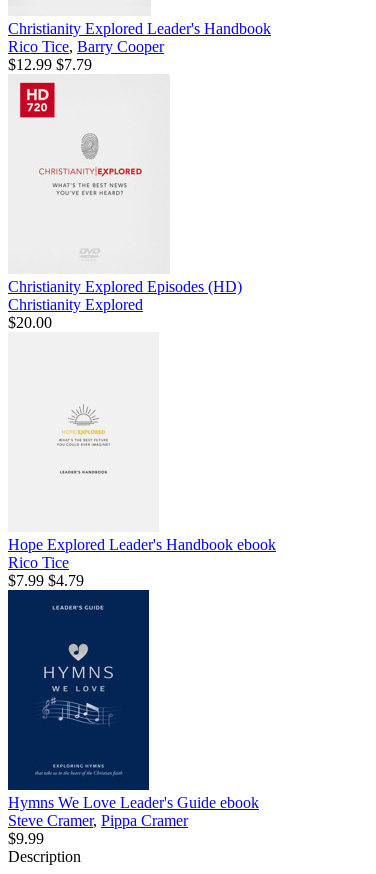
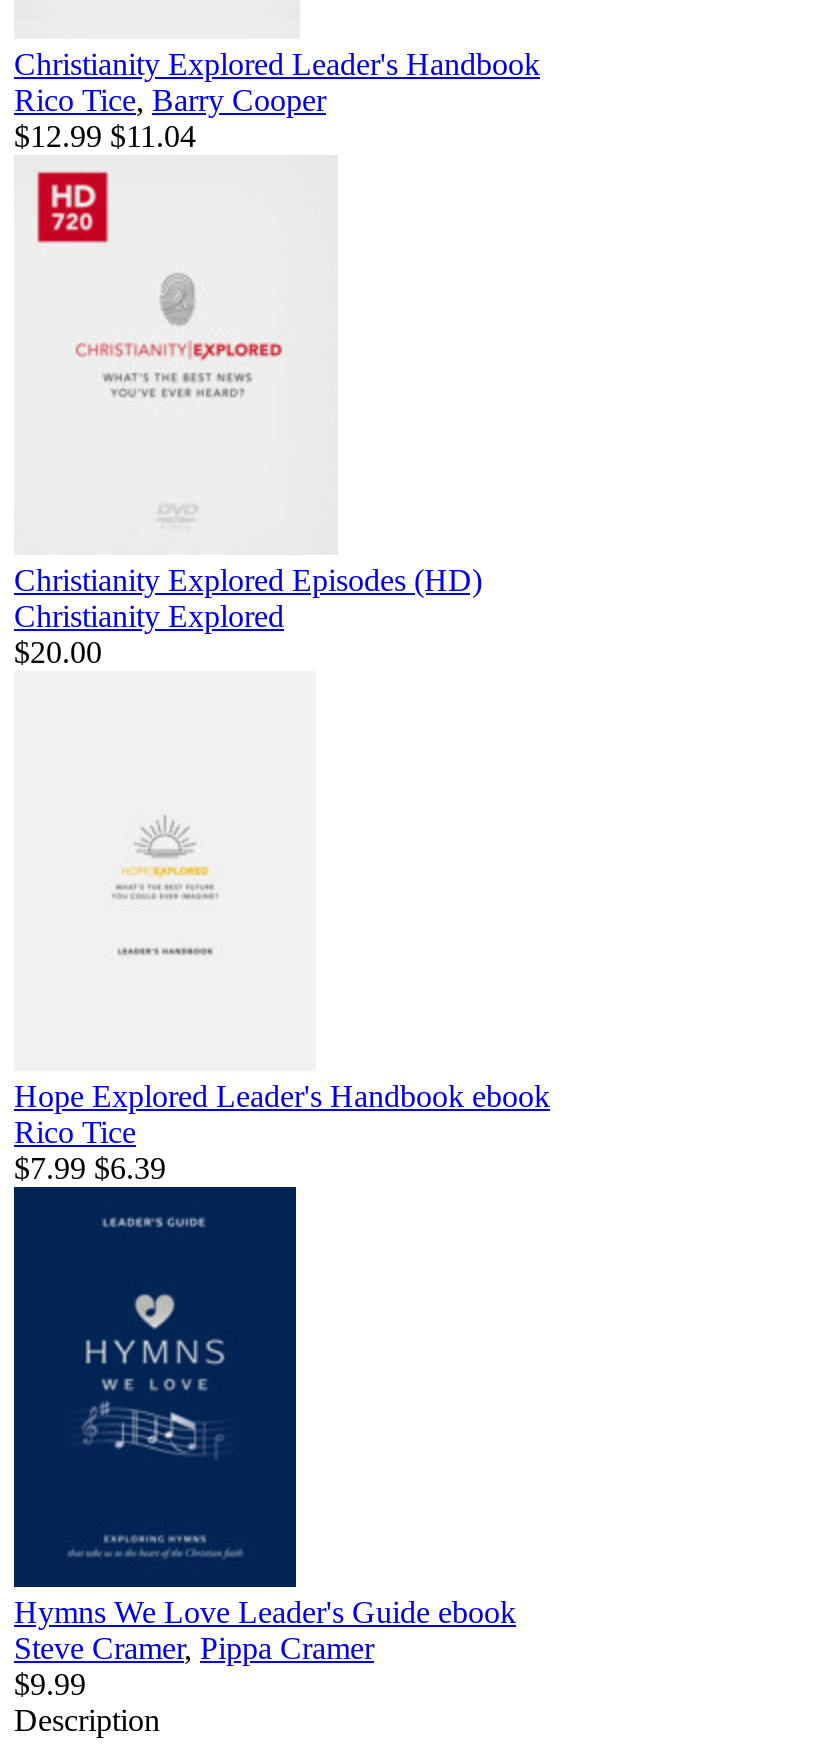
- $12.99 $7.79
+ $12.99 $11.04

- $7.99 $4.79
+ $7.99 $6.39
